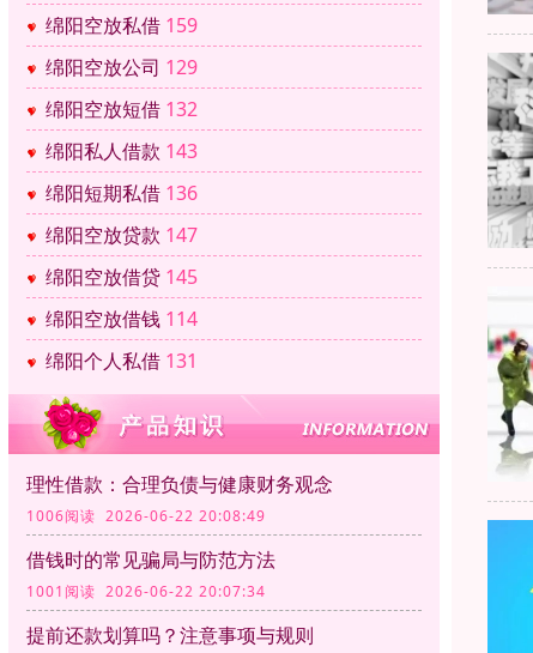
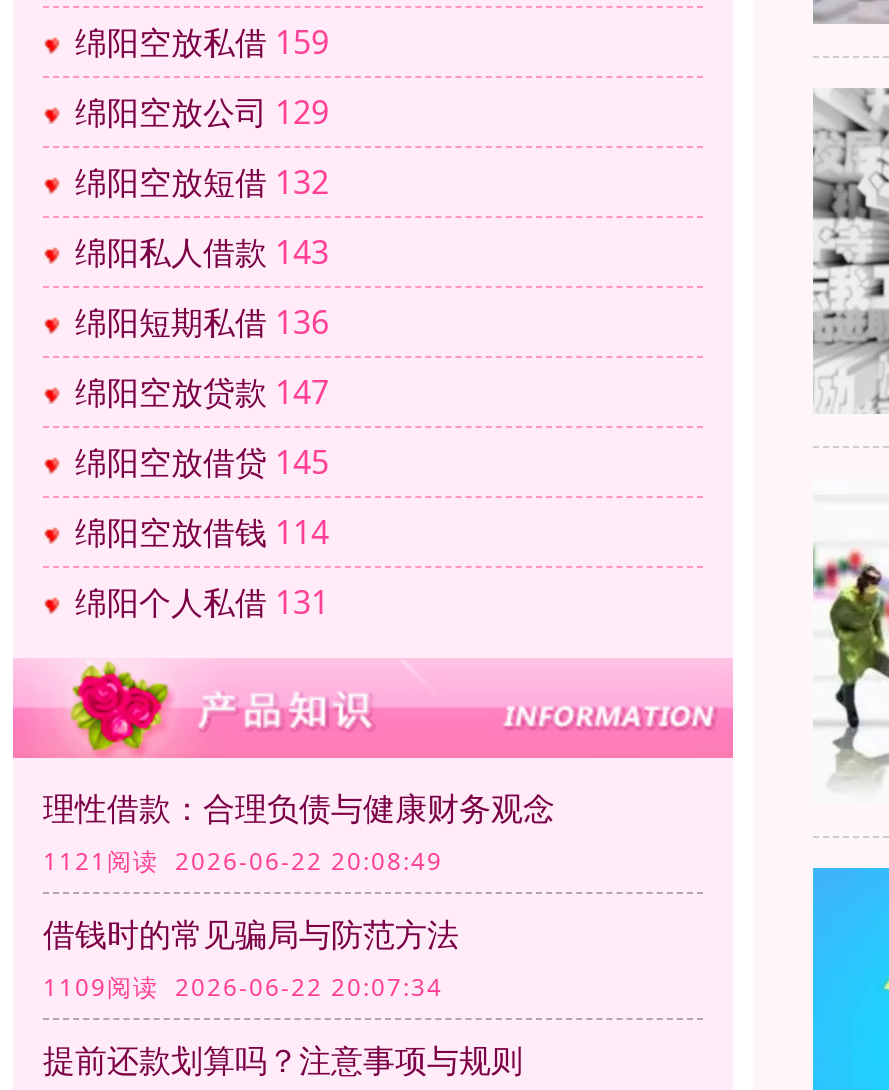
- 1006阅读 2026-06-22 20:08:49
+ 1121阅读 2026-06-22 20:08:49

- 1001阅读 2026-06-22 20:07:34
+ 1109阅读 2026-06-22 20:07:34
